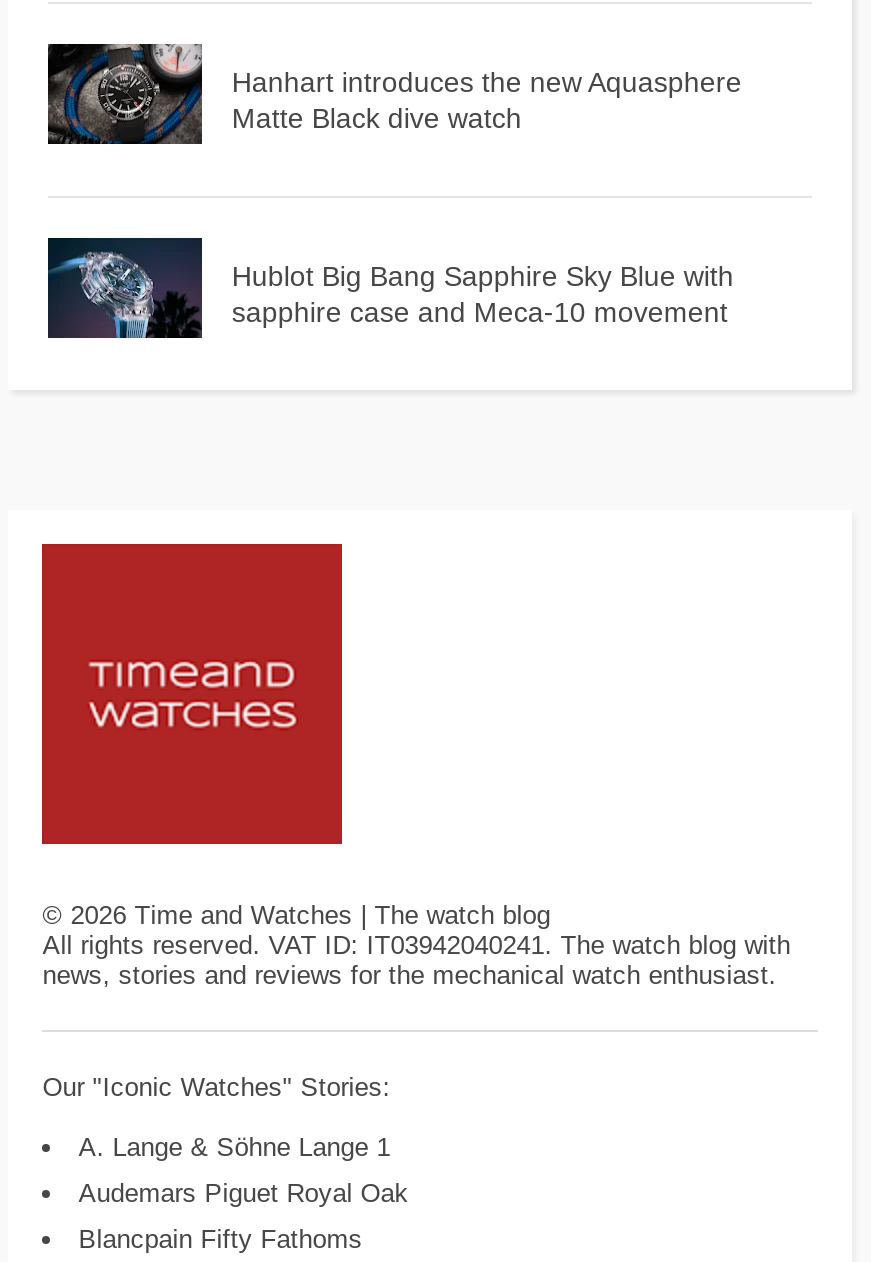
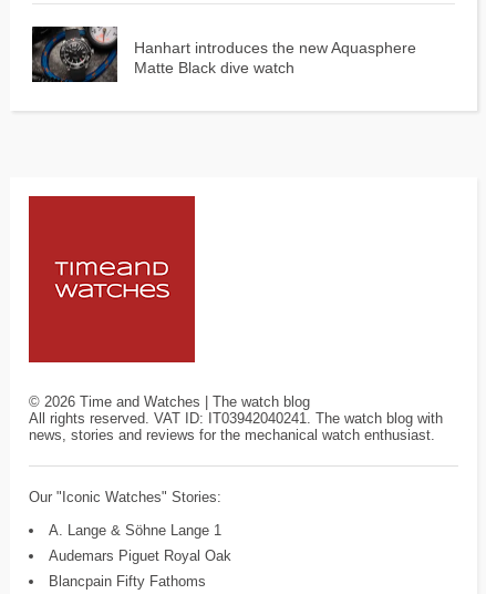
- [image]
- Hublot Big Bang Sapphire Sky Blue with
- sapphire case and Meca-10 movement
